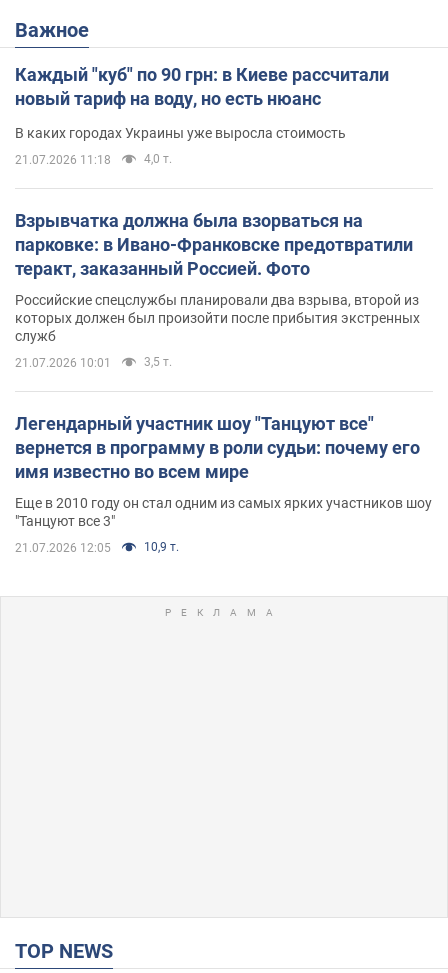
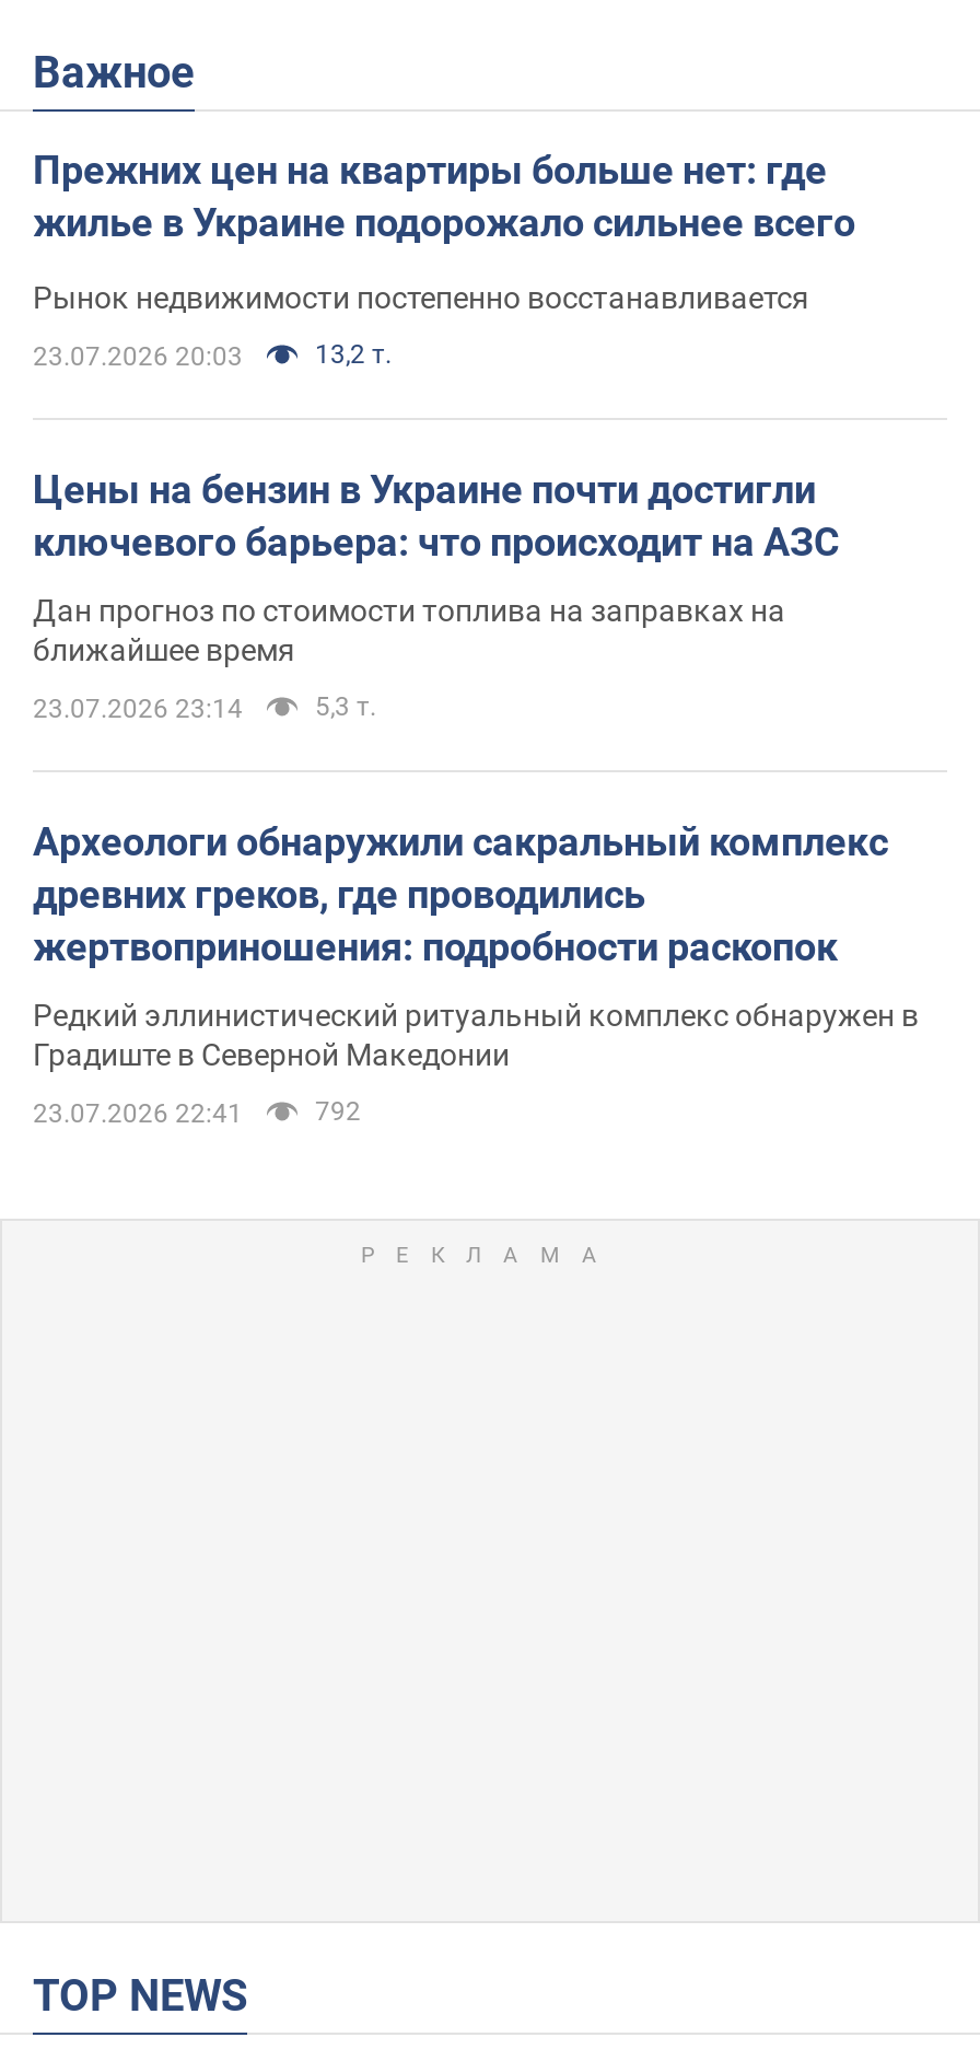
- Каждый "куб" по 90 грн: в Киеве рассчитали
- новый тариф на воду, но есть нюанс
+ Прежних цен на квартиры больше нет: где
+ жилье в Украине подорожало сильнее всего

- В каких городах Украины уже выросла стоимость
+ Рынок недвижимости постепенно восстанавливается

- 21.07.2026 11:18
- 4,0 т.
+ 23.07.2026 20:03
+ 13,2 т.

- Взрывчатка должна была взорваться на
- парковке: в Ивано-Франковске предотвратили
- теракт, заказанный Россией. Фото
+ Цены на бензин в Украине почти достигли
+ ключевого барьера: что происходит на АЗС

- Российские спецслужбы планировали два взрыва, второй из
- которых должен был произойти после прибытия экстренных
- служб
+ Дан прогноз по стоимости топлива на заправках на
+ ближайшее время

- 21.07.2026 10:01
- 3,5 т.
+ 23.07.2026 23:14
+ 5,3 т.

- Легендарный участник шоу "Танцуют все"
- вернется в программу в роли судьи: почему его
- имя известно во всем мире
+ Археологи обнаружили сакральный комплекс
+ древних греков, где проводились
+ жертвоприношения: подробности раскопок

- Еще в 2010 году он стал одним из самых ярких участников шоу
- "Танцуют все 3"
+ Редкий эллинистический ритуальный комплекс обнаружен в
+ Градиште в Северной Македонии

- 21.07.2026 12:05
- 10,9 т.
+ 23.07.2026 22:41
+ 792
